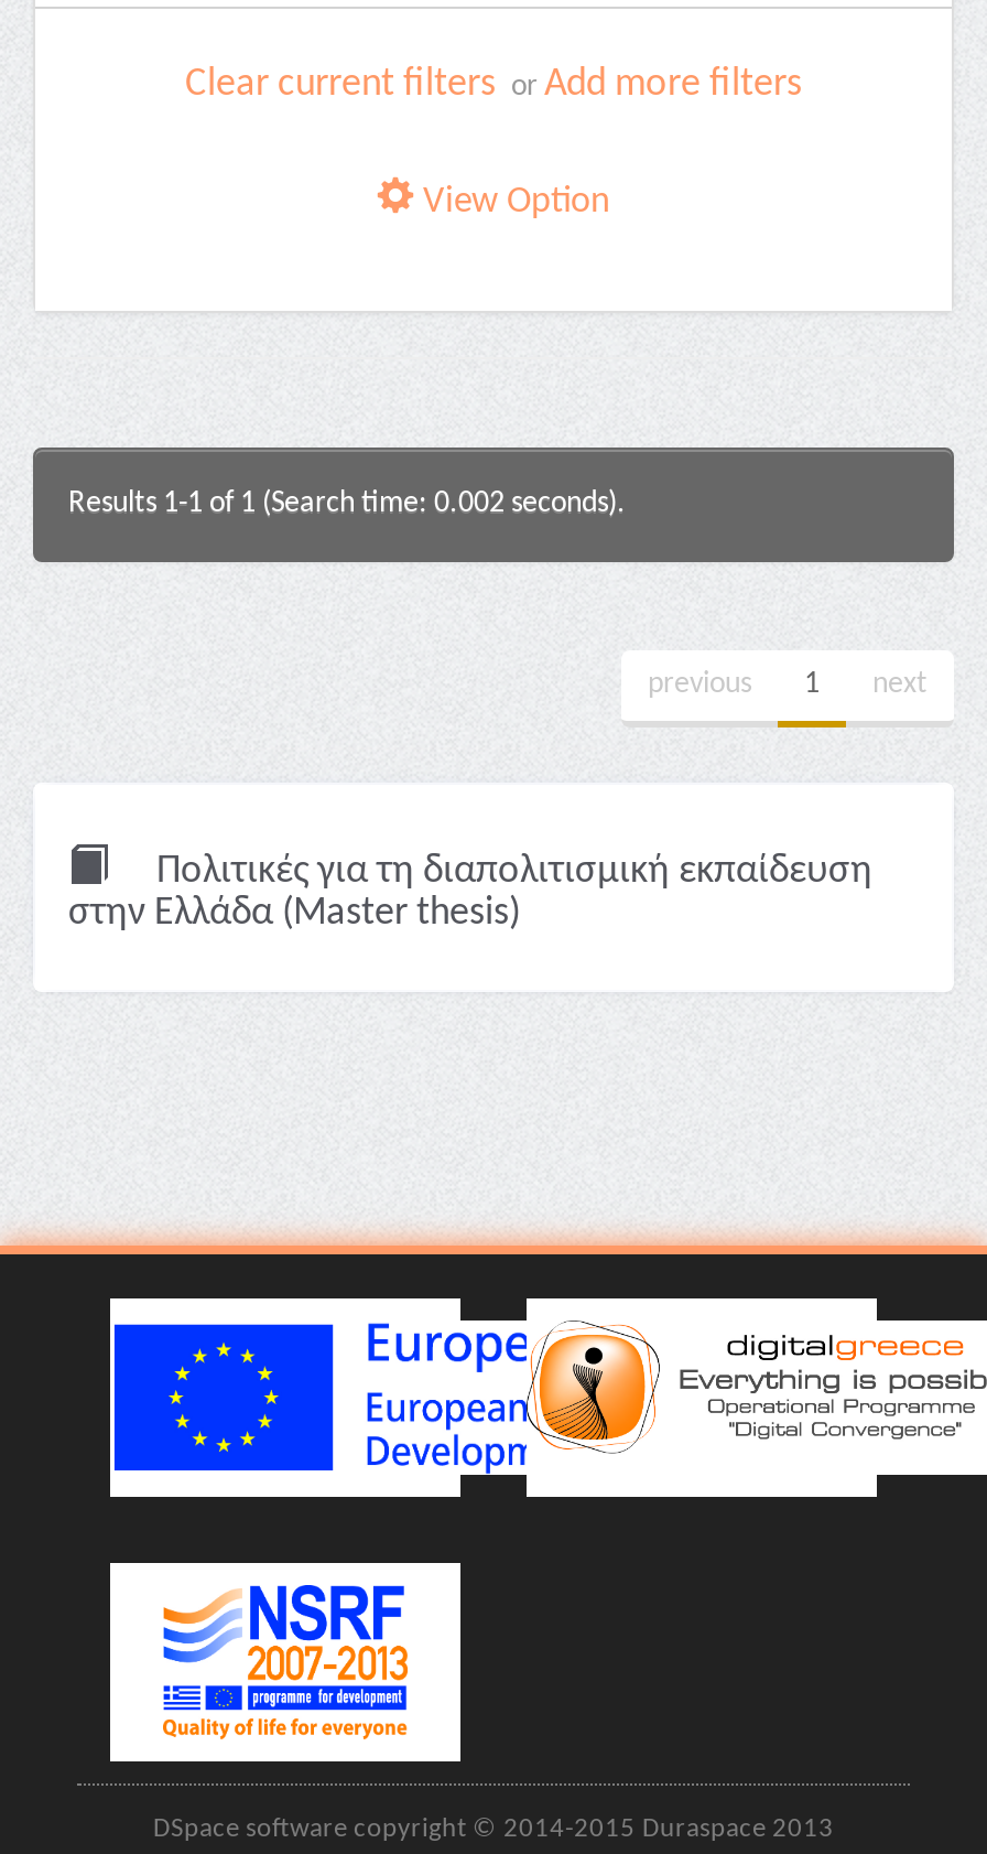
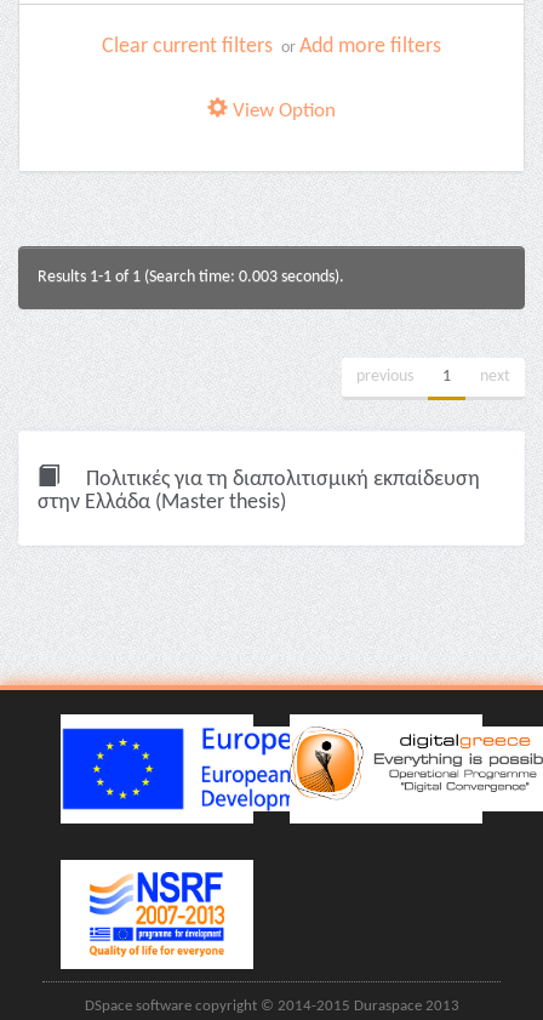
- Results 1-1 of 1 (Search time: 0.002 seconds).
+ Results 1-1 of 1 (Search time: 0.003 seconds).
